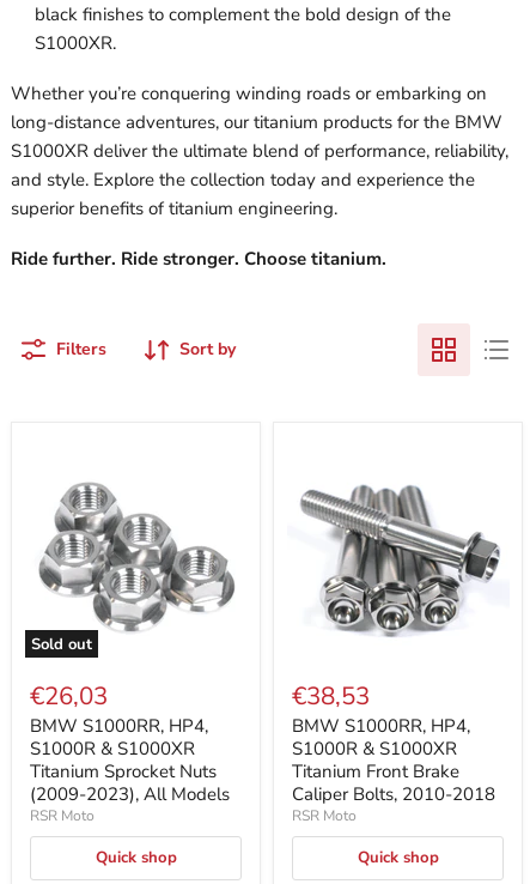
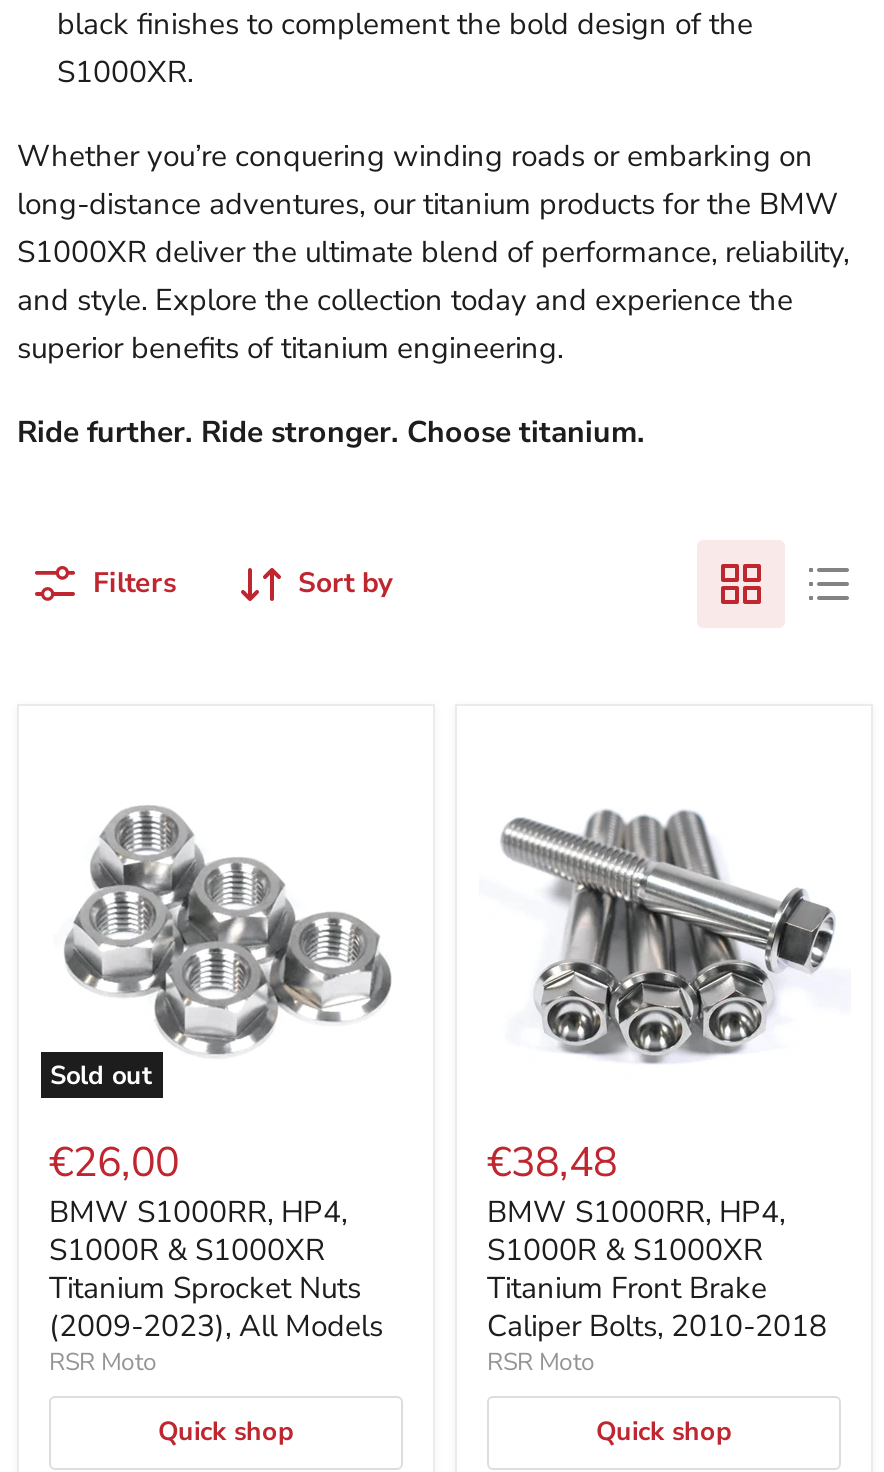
- €26,03
+ €26,00

- €38,53
+ €38,48
